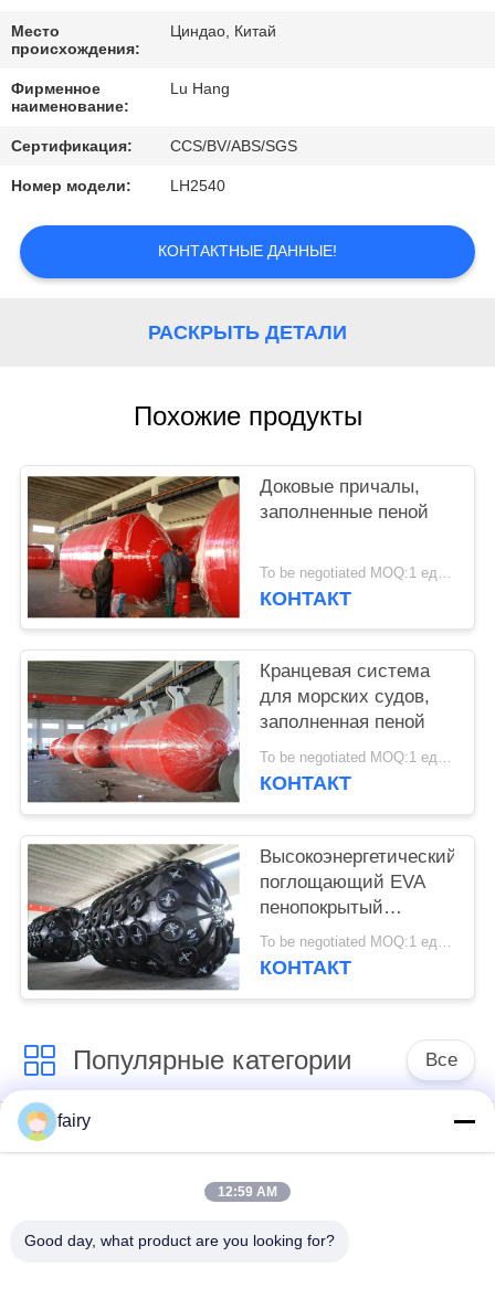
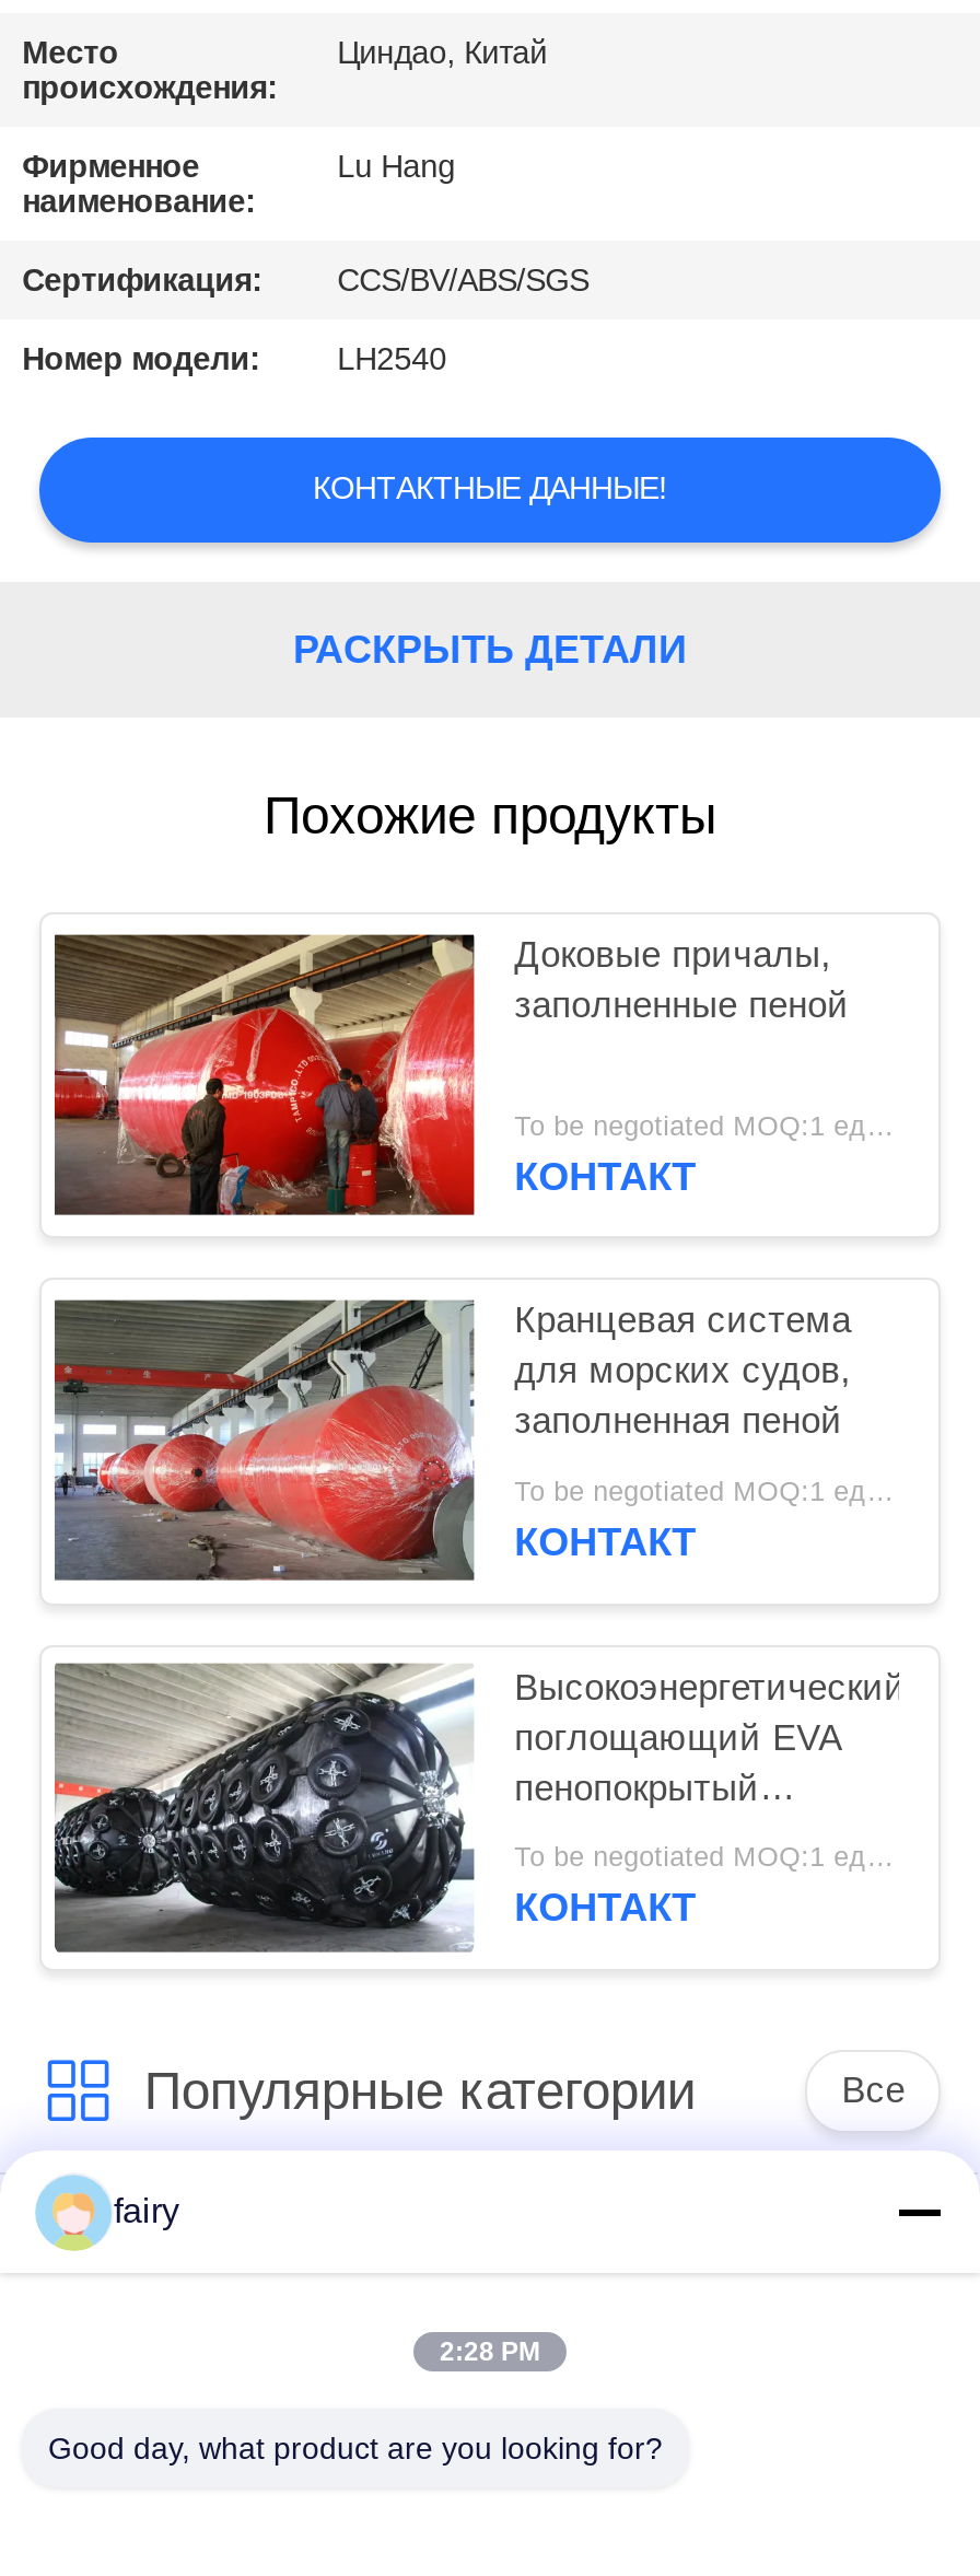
- 12:59 AM
+ 2:28 PM
